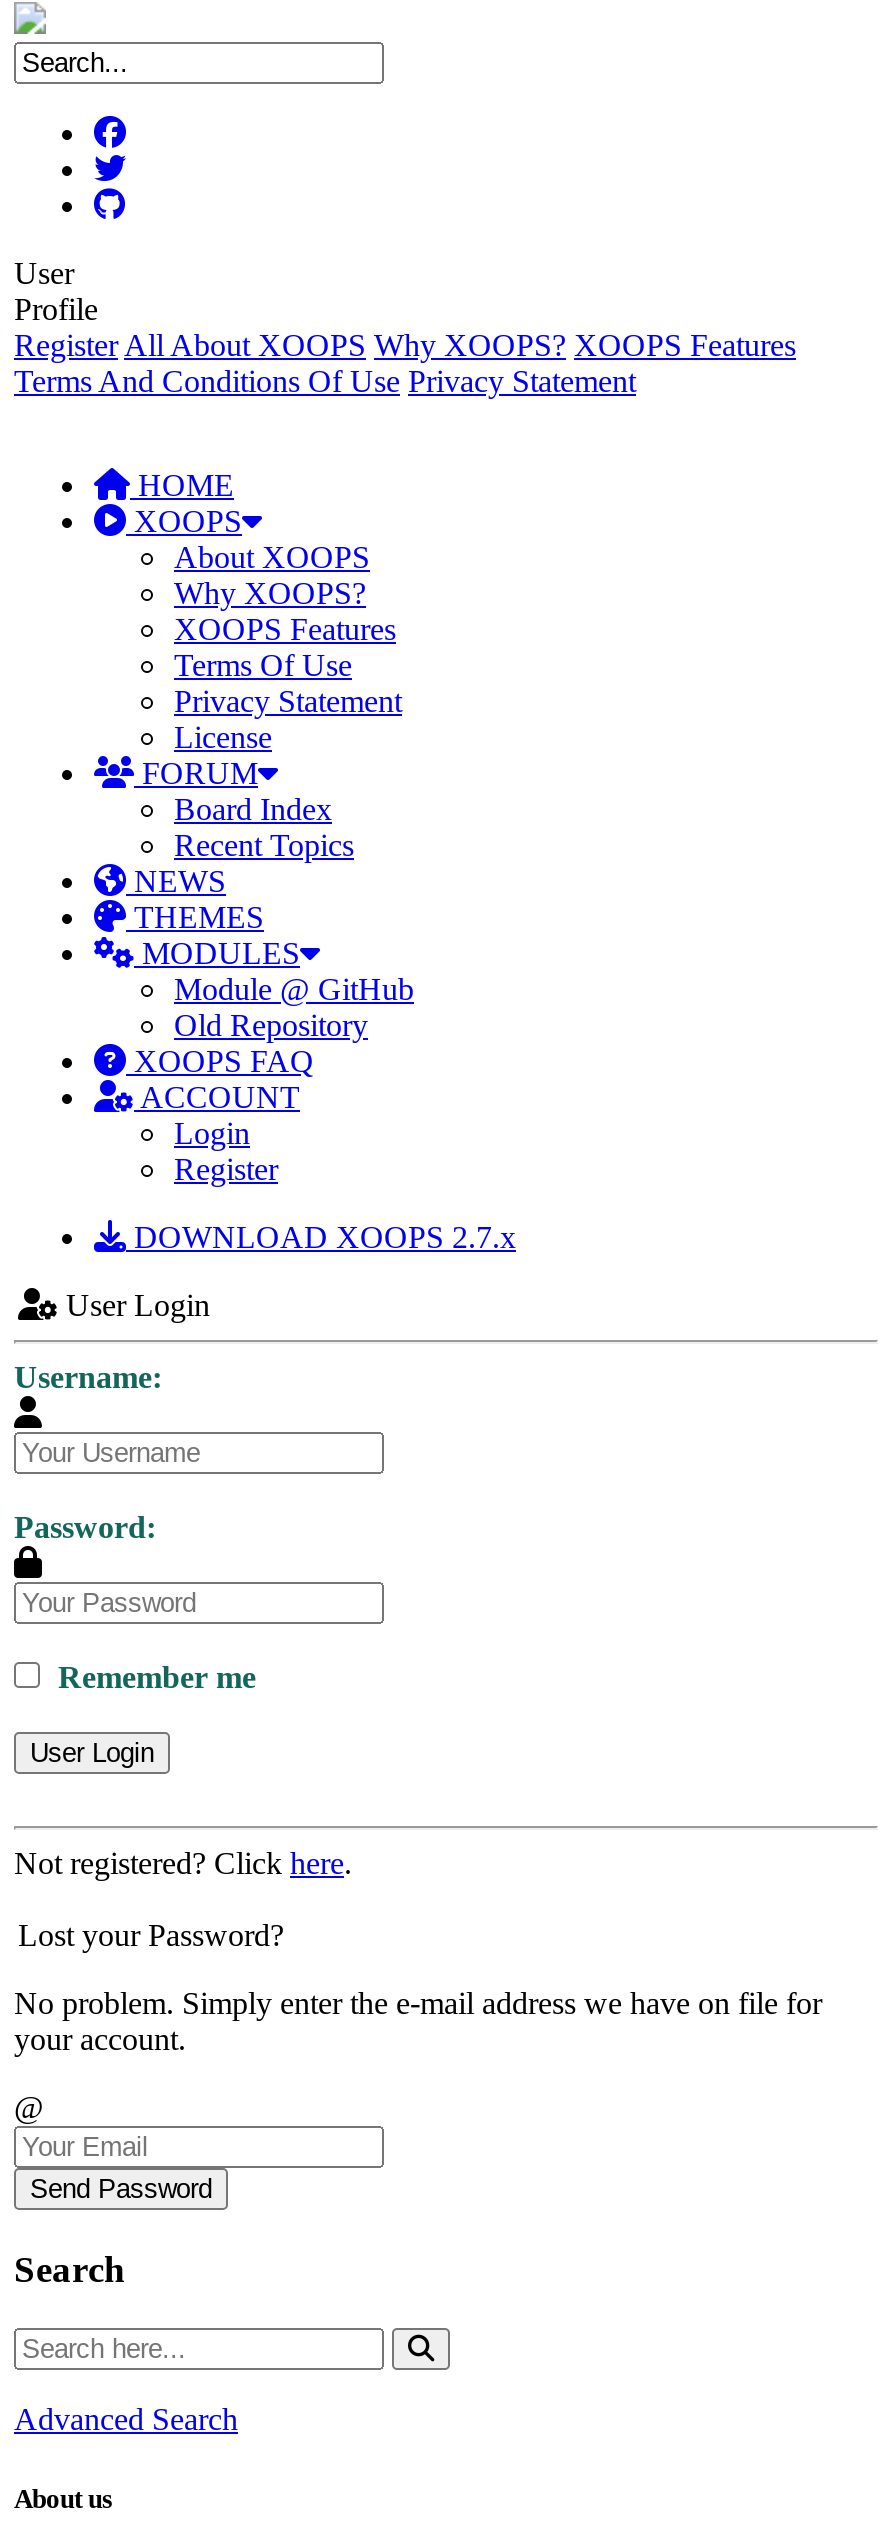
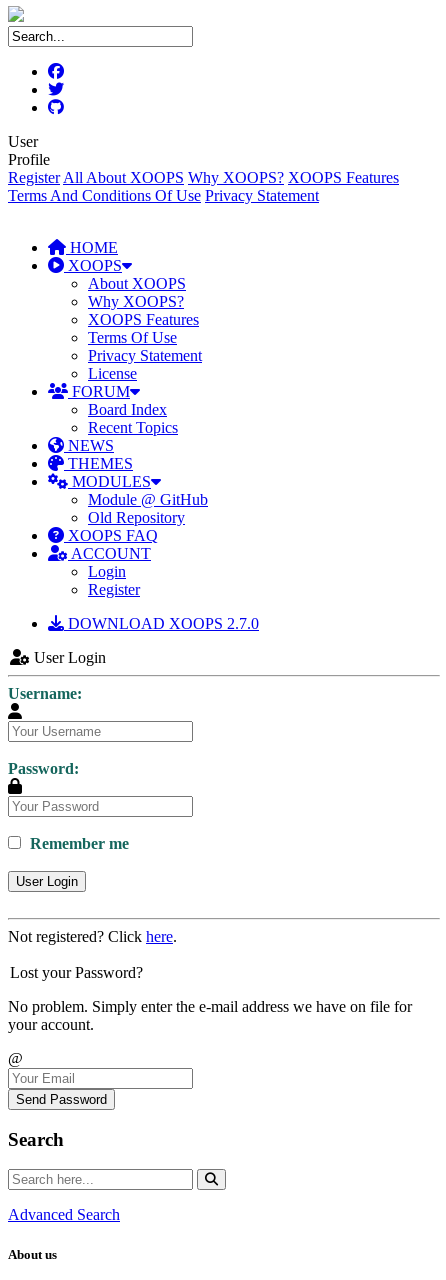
- DOWNLOAD XOOPS 2.7.x
+ DOWNLOAD XOOPS 2.7.0
